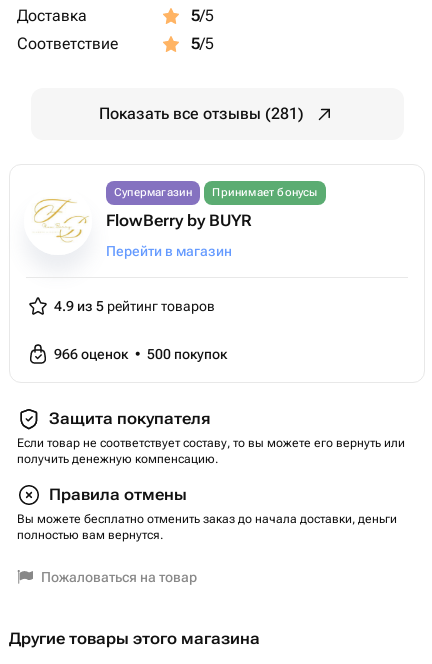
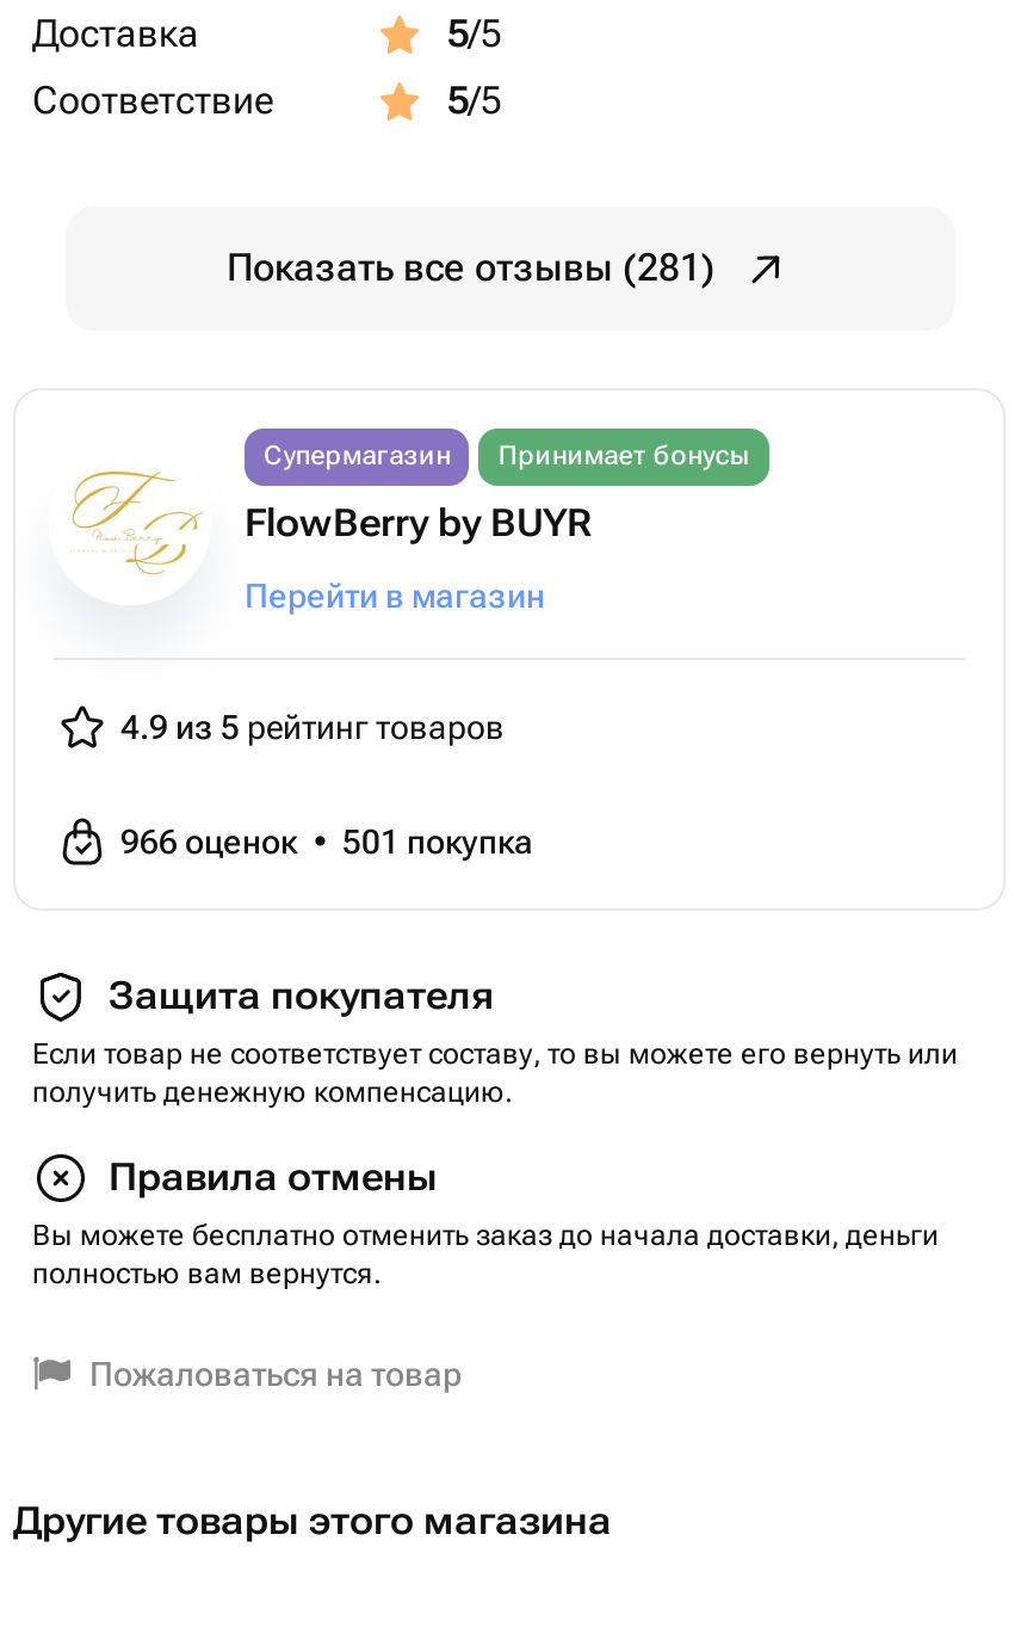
- 966 оценок • 500 покупок
+ 966 оценок • 501 покупка
